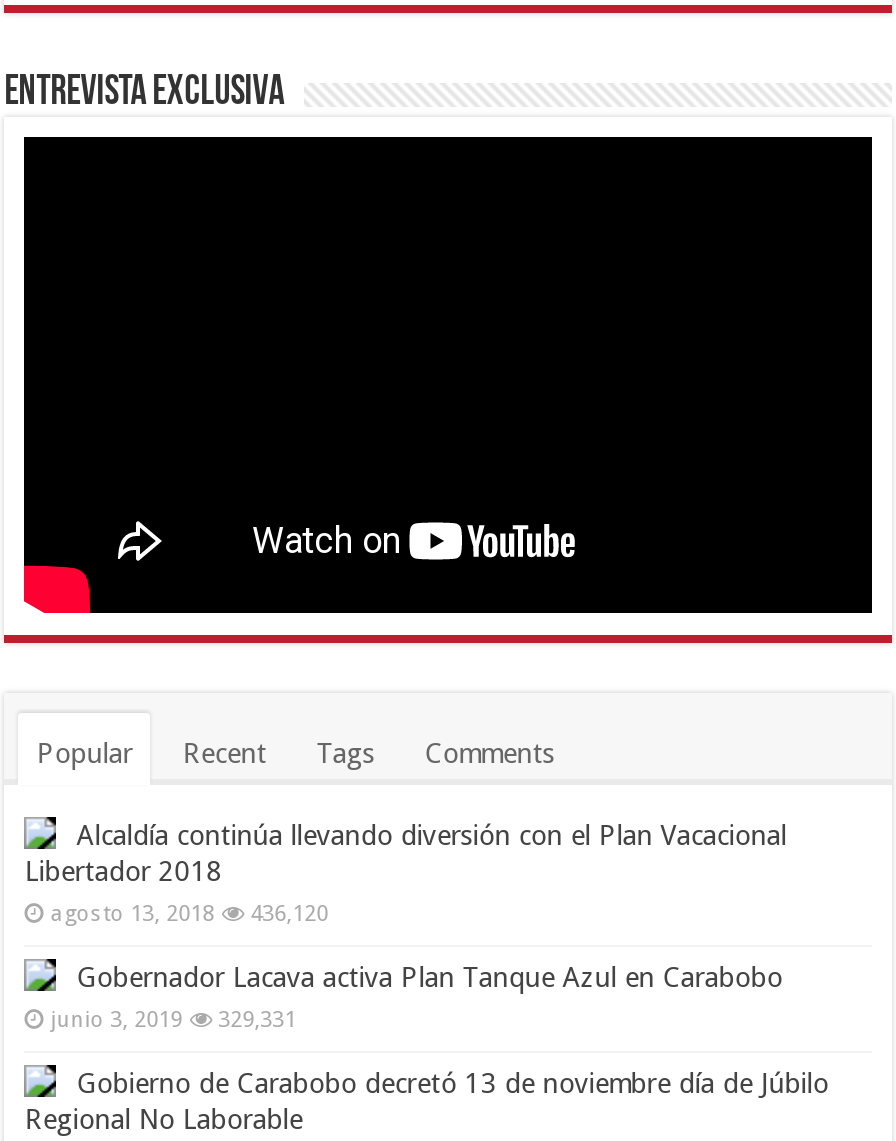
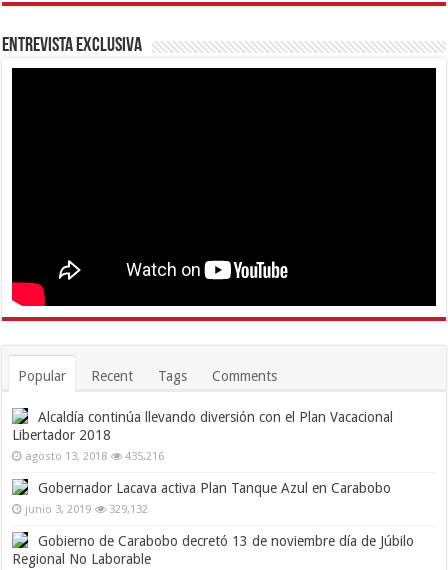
- agosto 13, 2018 436,120
+ agosto 13, 2018 435,216

- junio 3, 2019 329,331
+ junio 3, 2019 329,132
